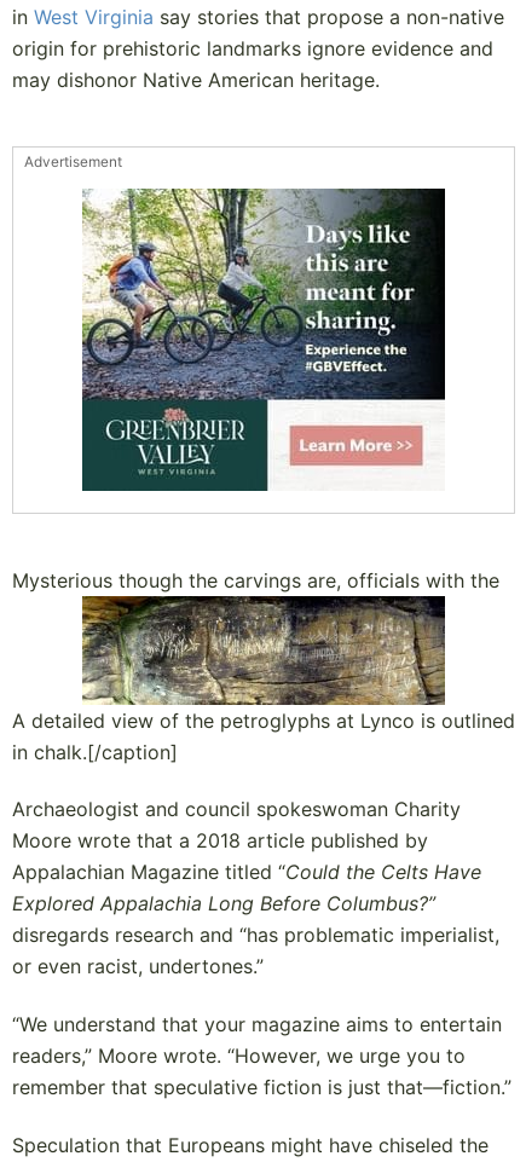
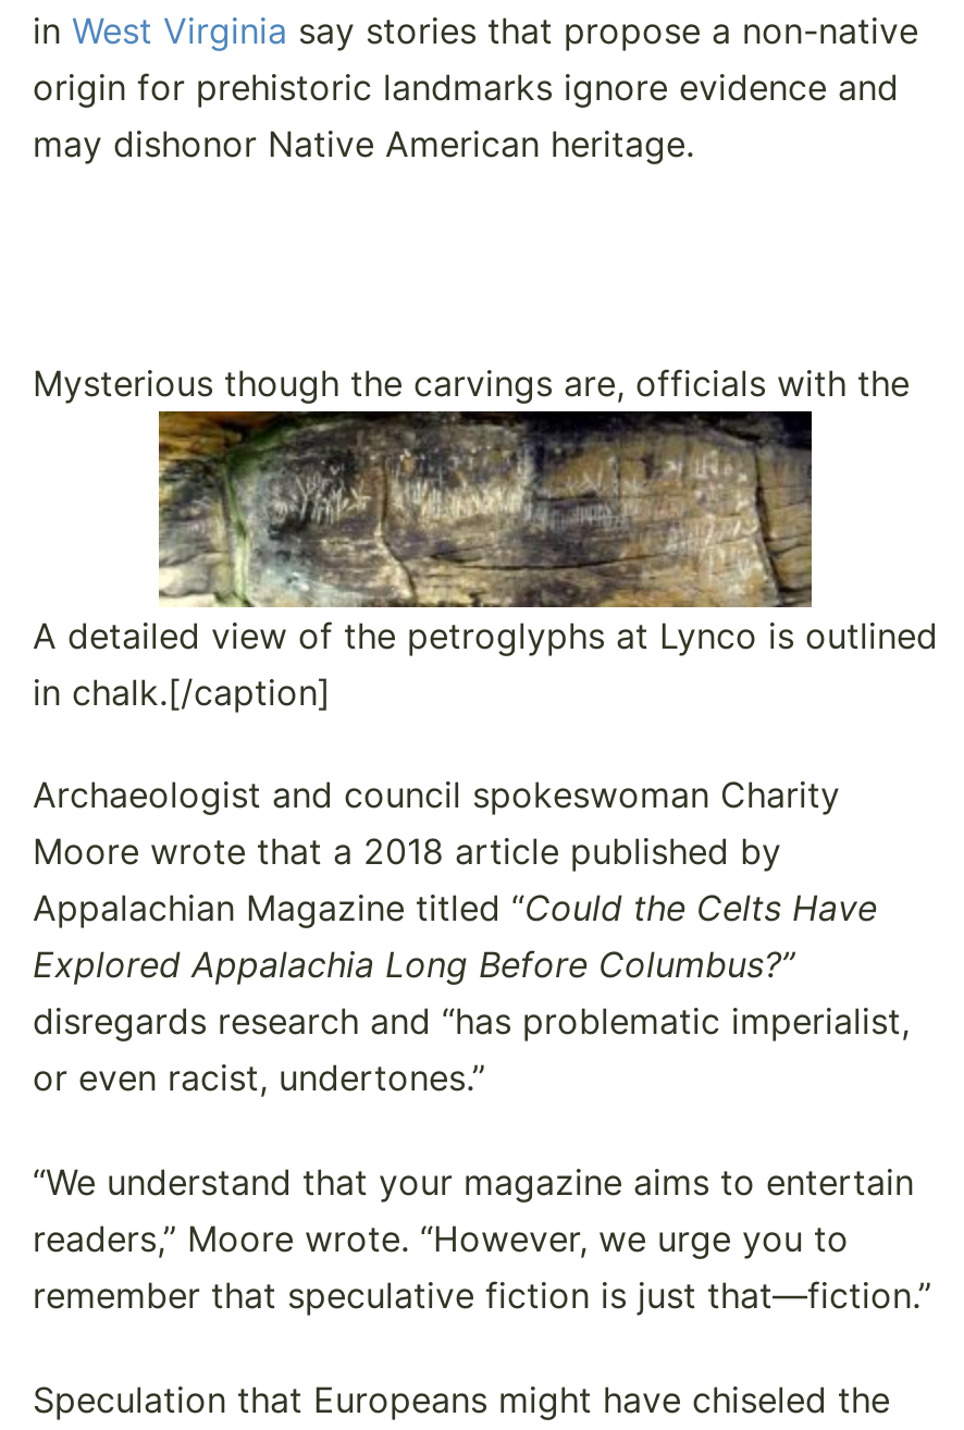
- Advertisement

- [image]
